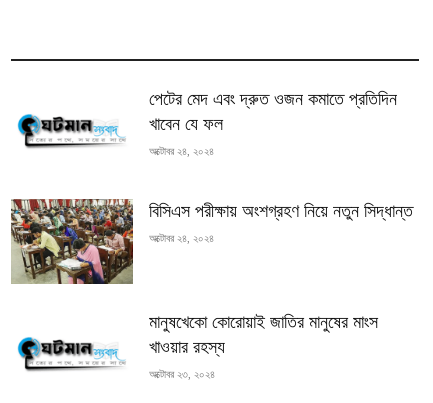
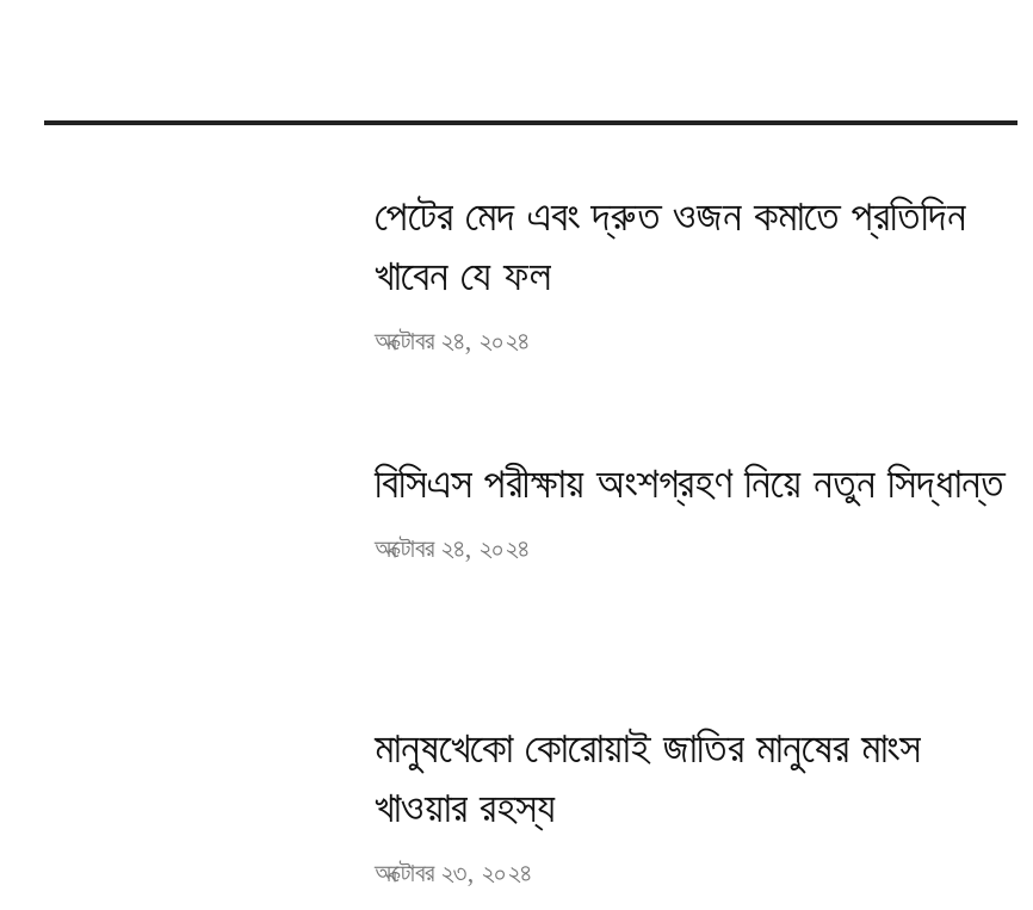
- [image]

- [image]

- [image]
